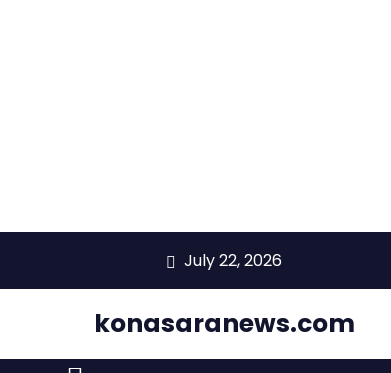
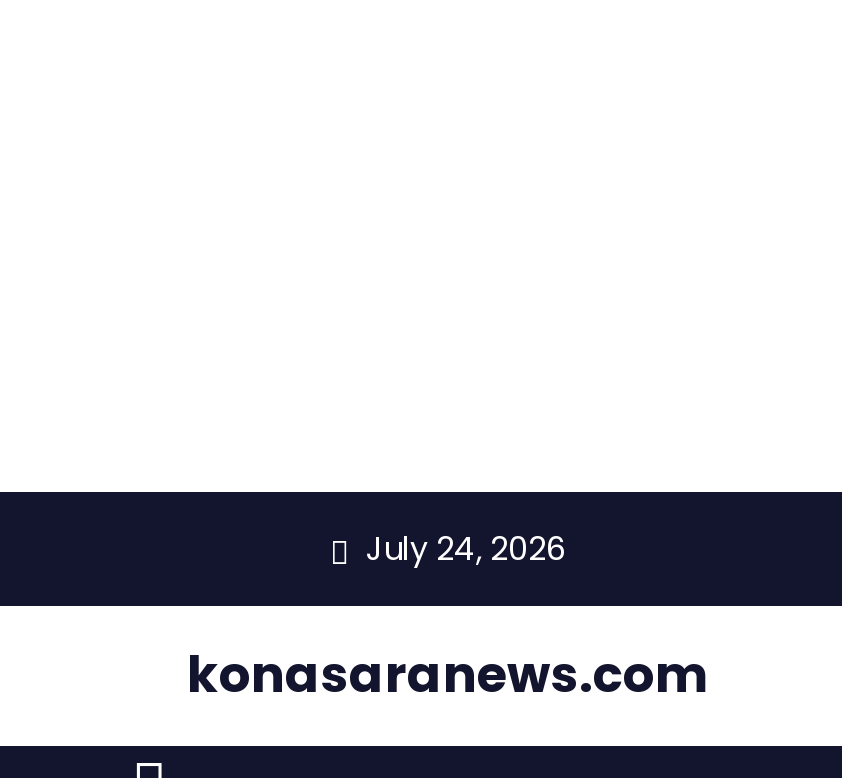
- July 22, 2026
+ July 24, 2026
